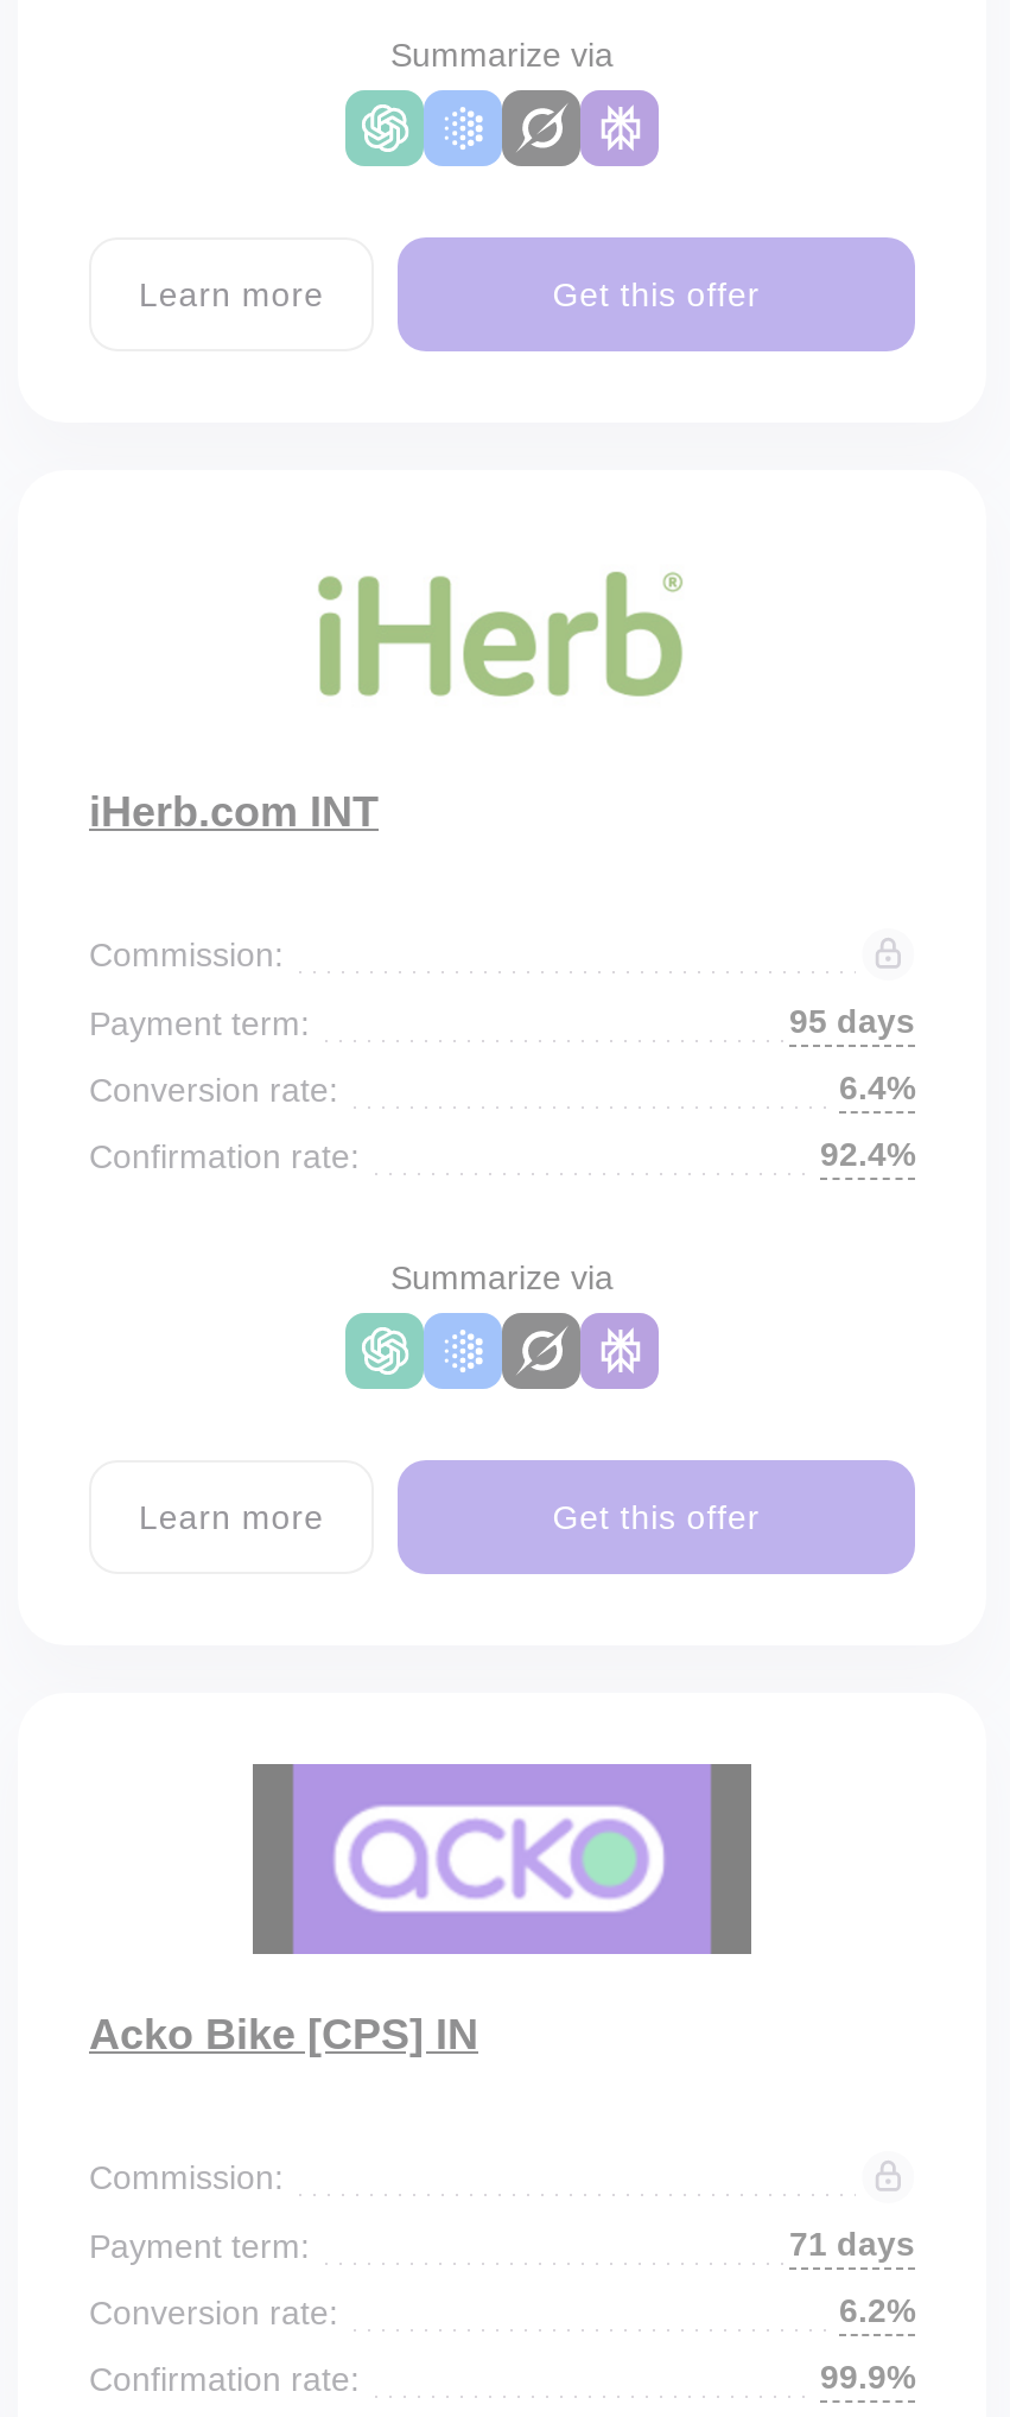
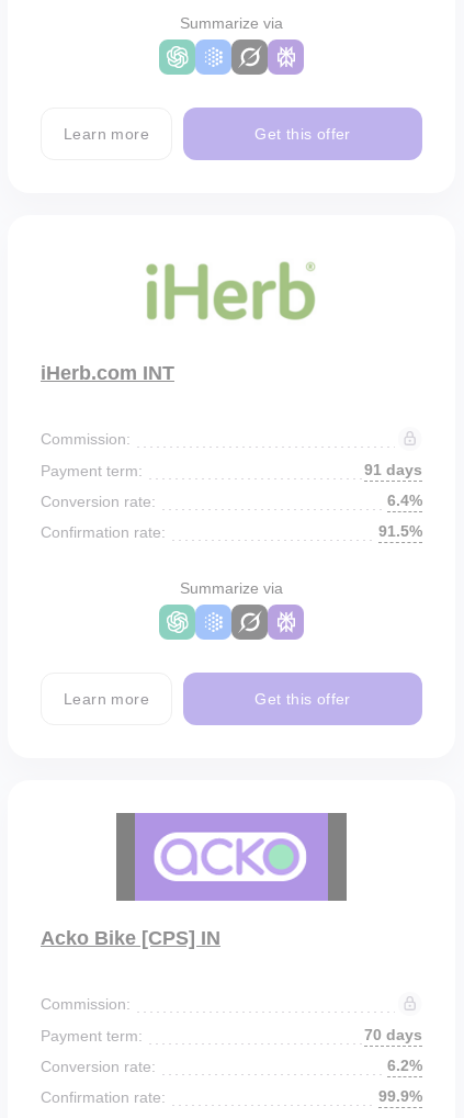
- 95 days
+ 91 days

- 92.4%
+ 91.5%

- 71 days
+ 70 days
